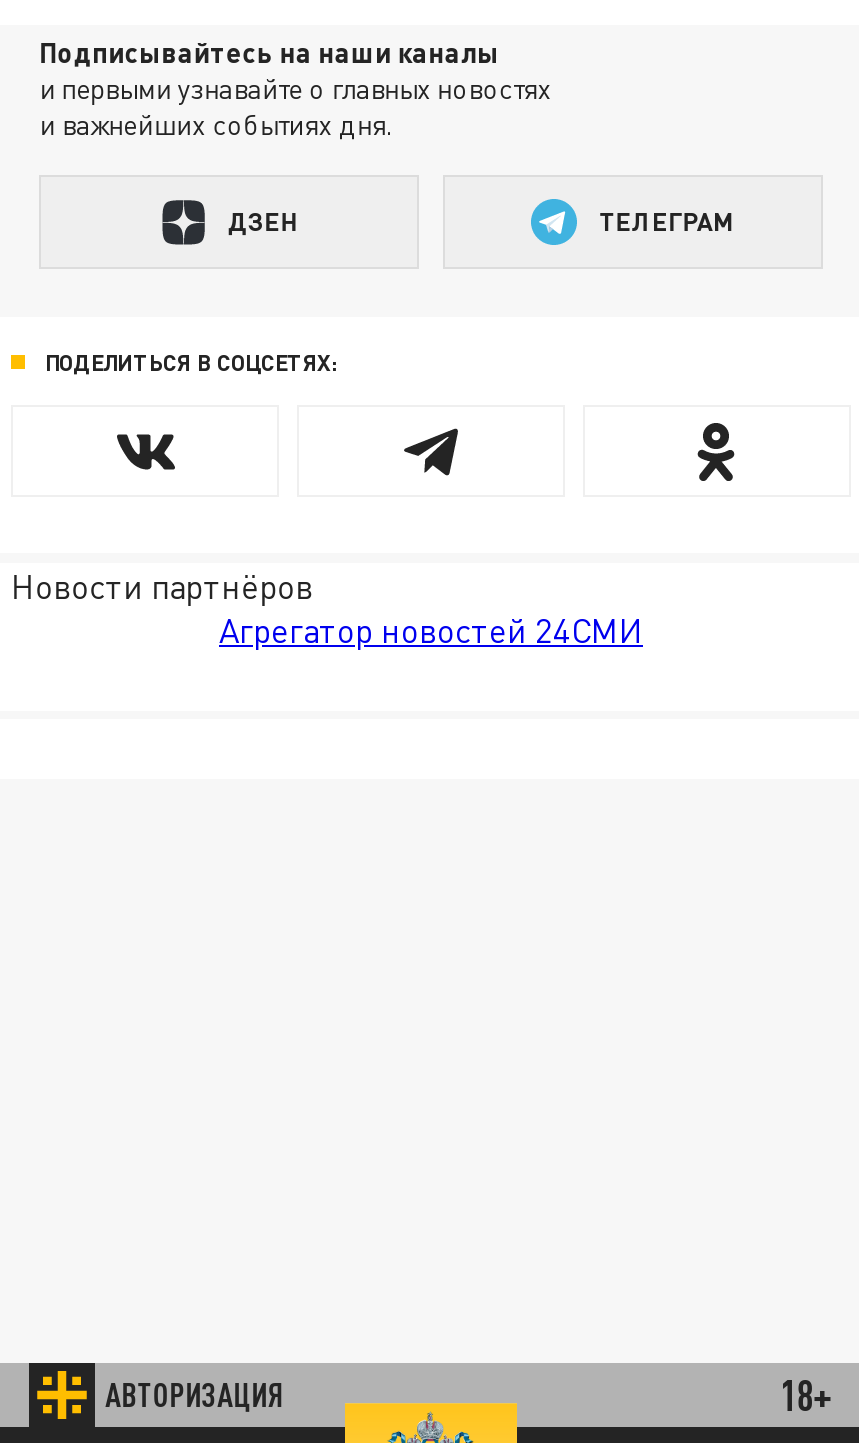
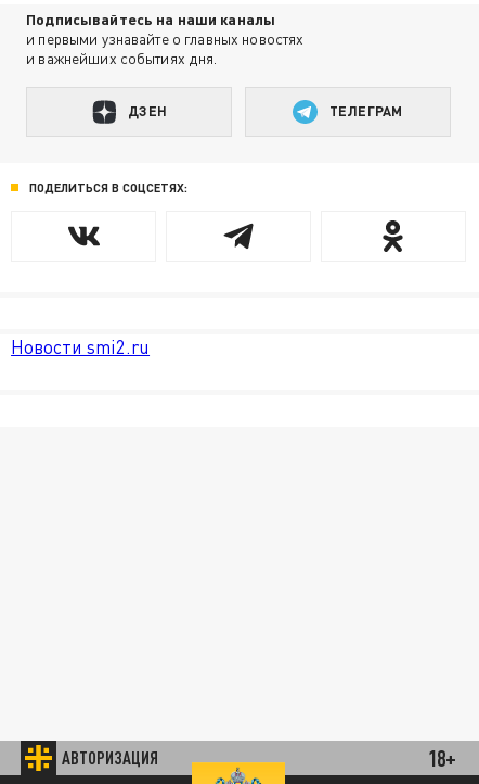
- Новости партнёров
- Агрегатор новостей 24СМИ
+ Новости smi2.ru
